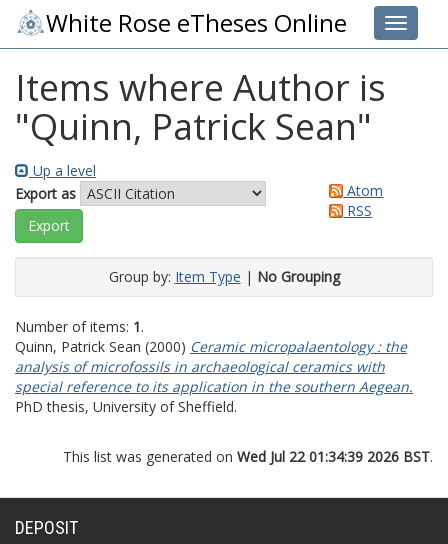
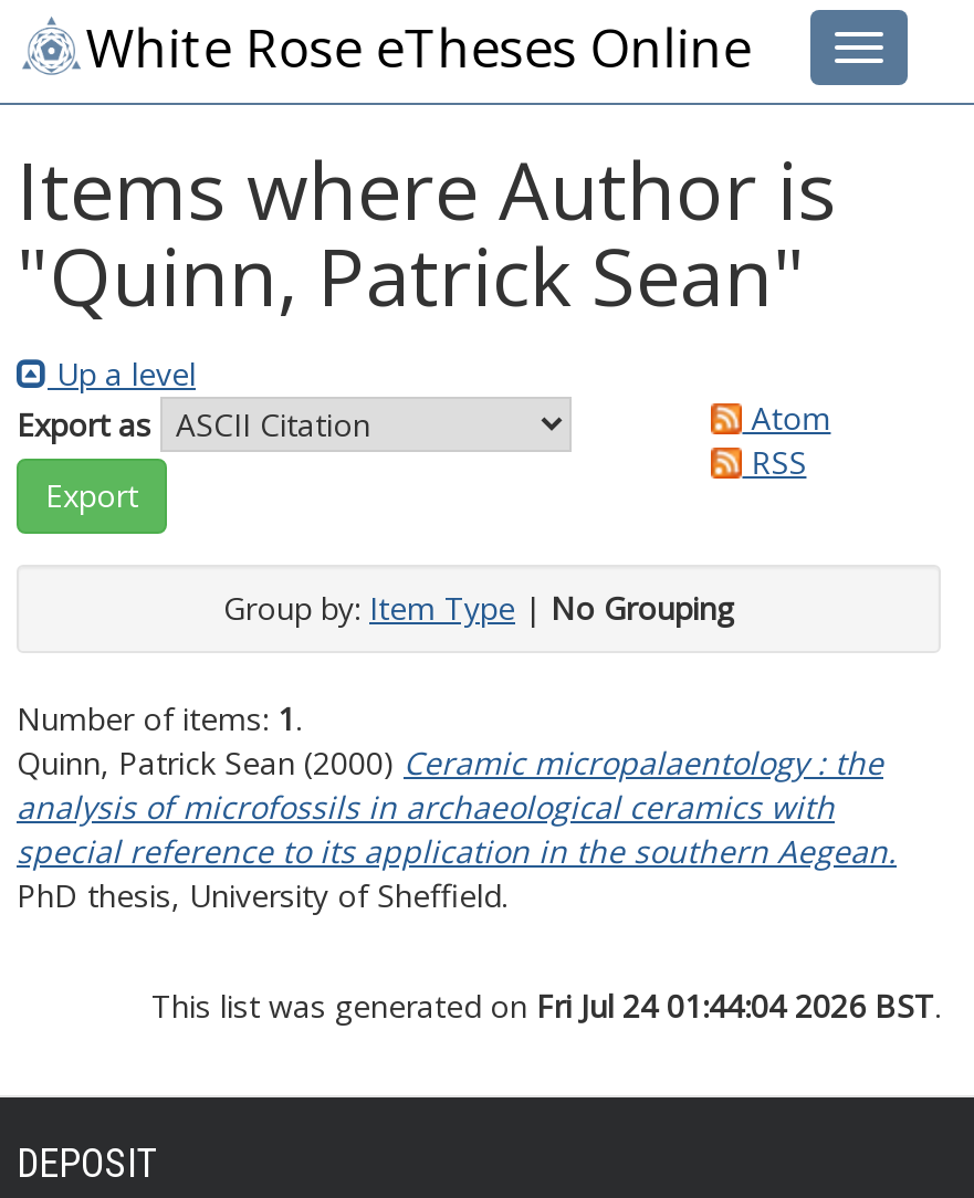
- This list was generated on Wed Jul 22 01:34:39 2026 BST.
+ This list was generated on Fri Jul 24 01:44:04 2026 BST.
